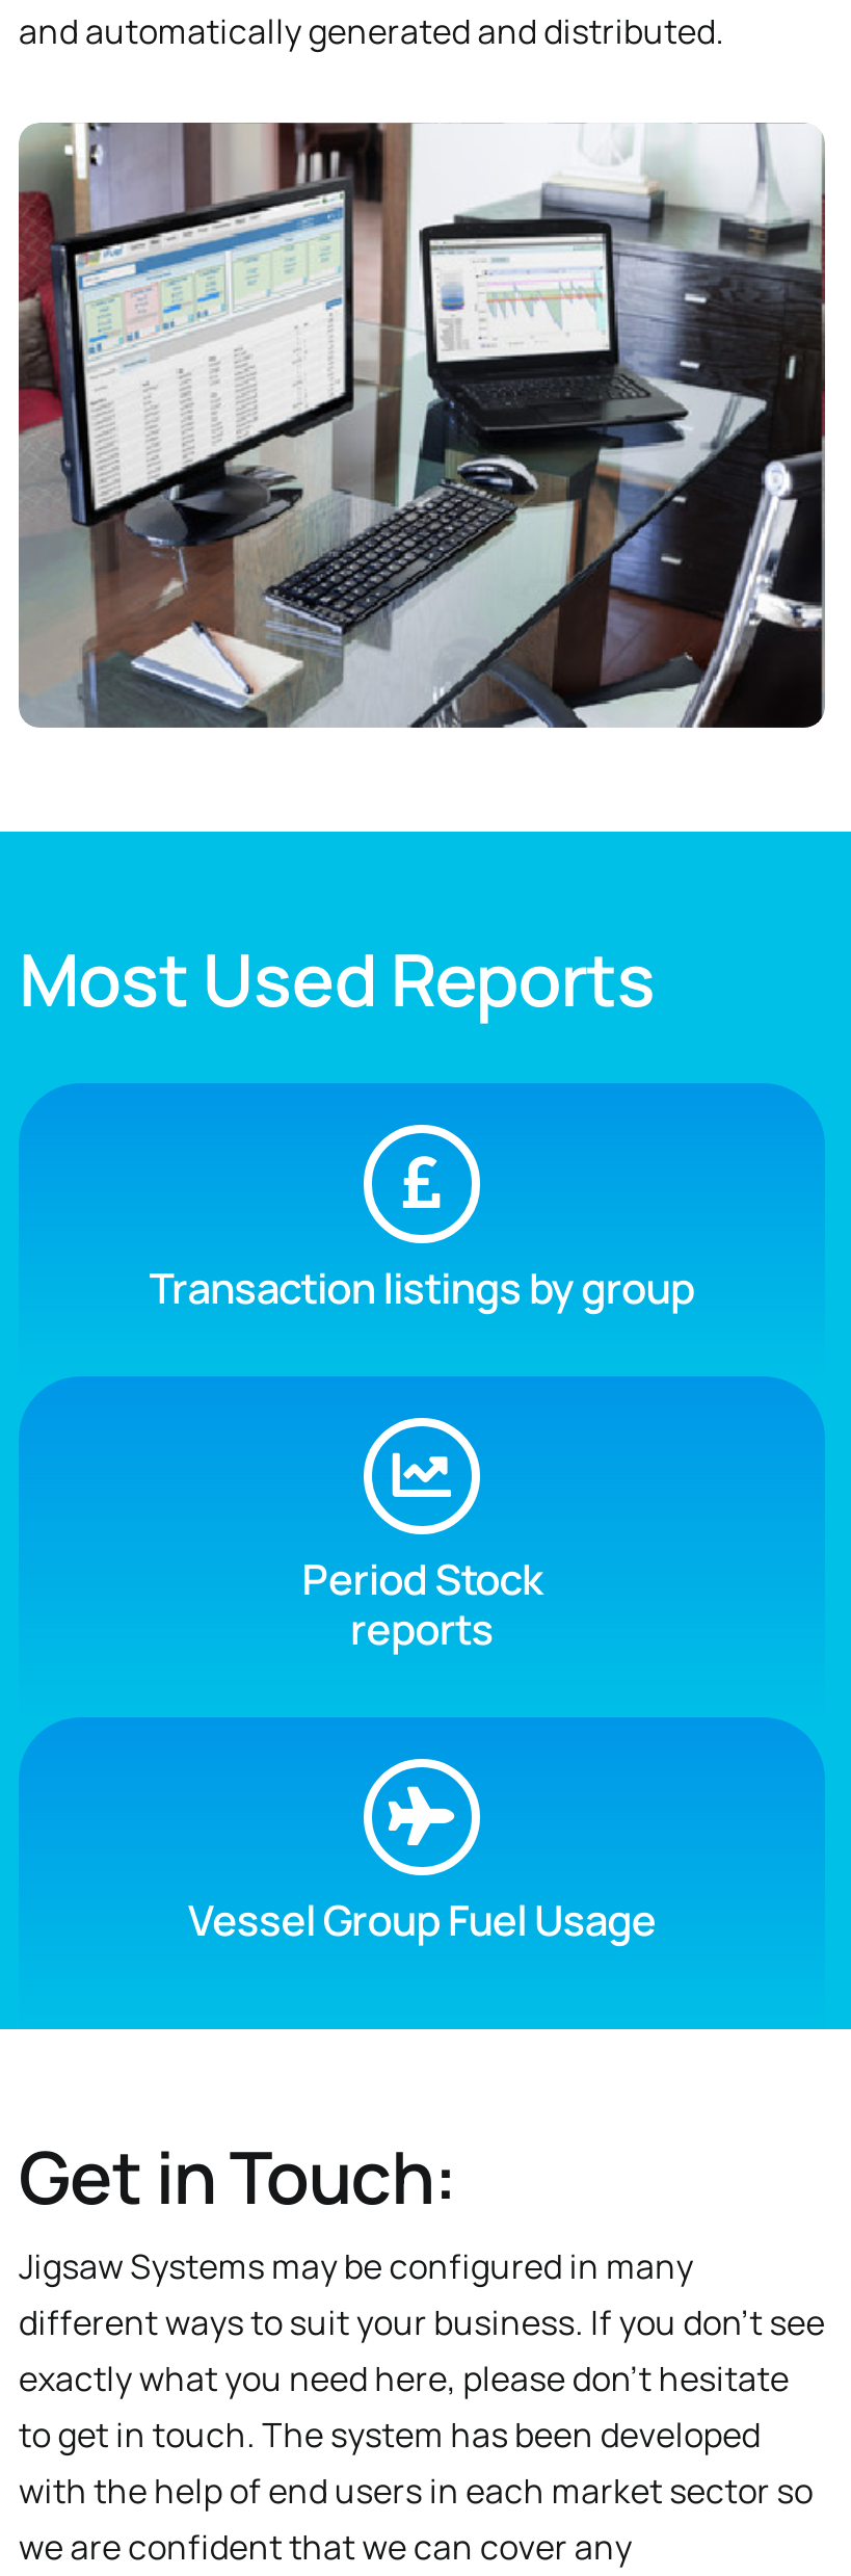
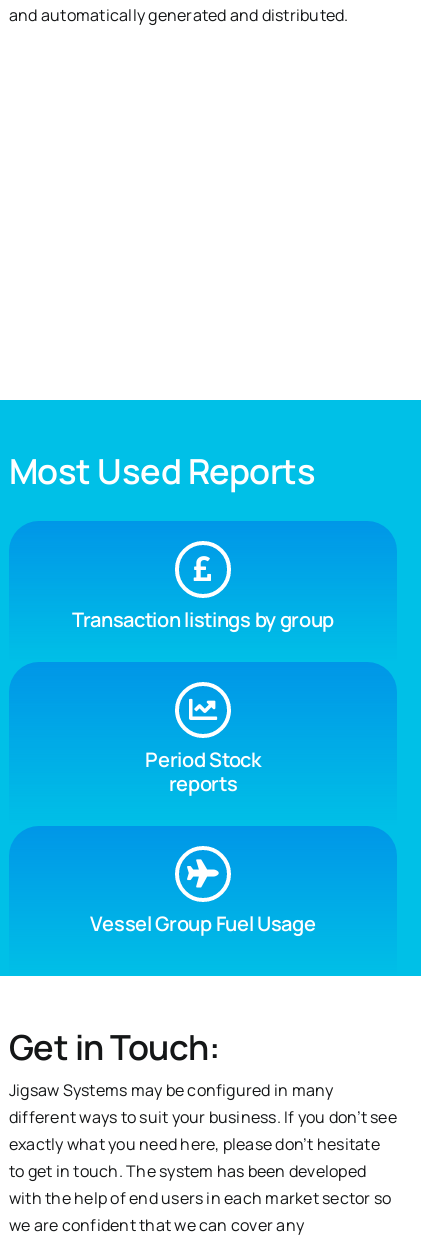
- [image]
